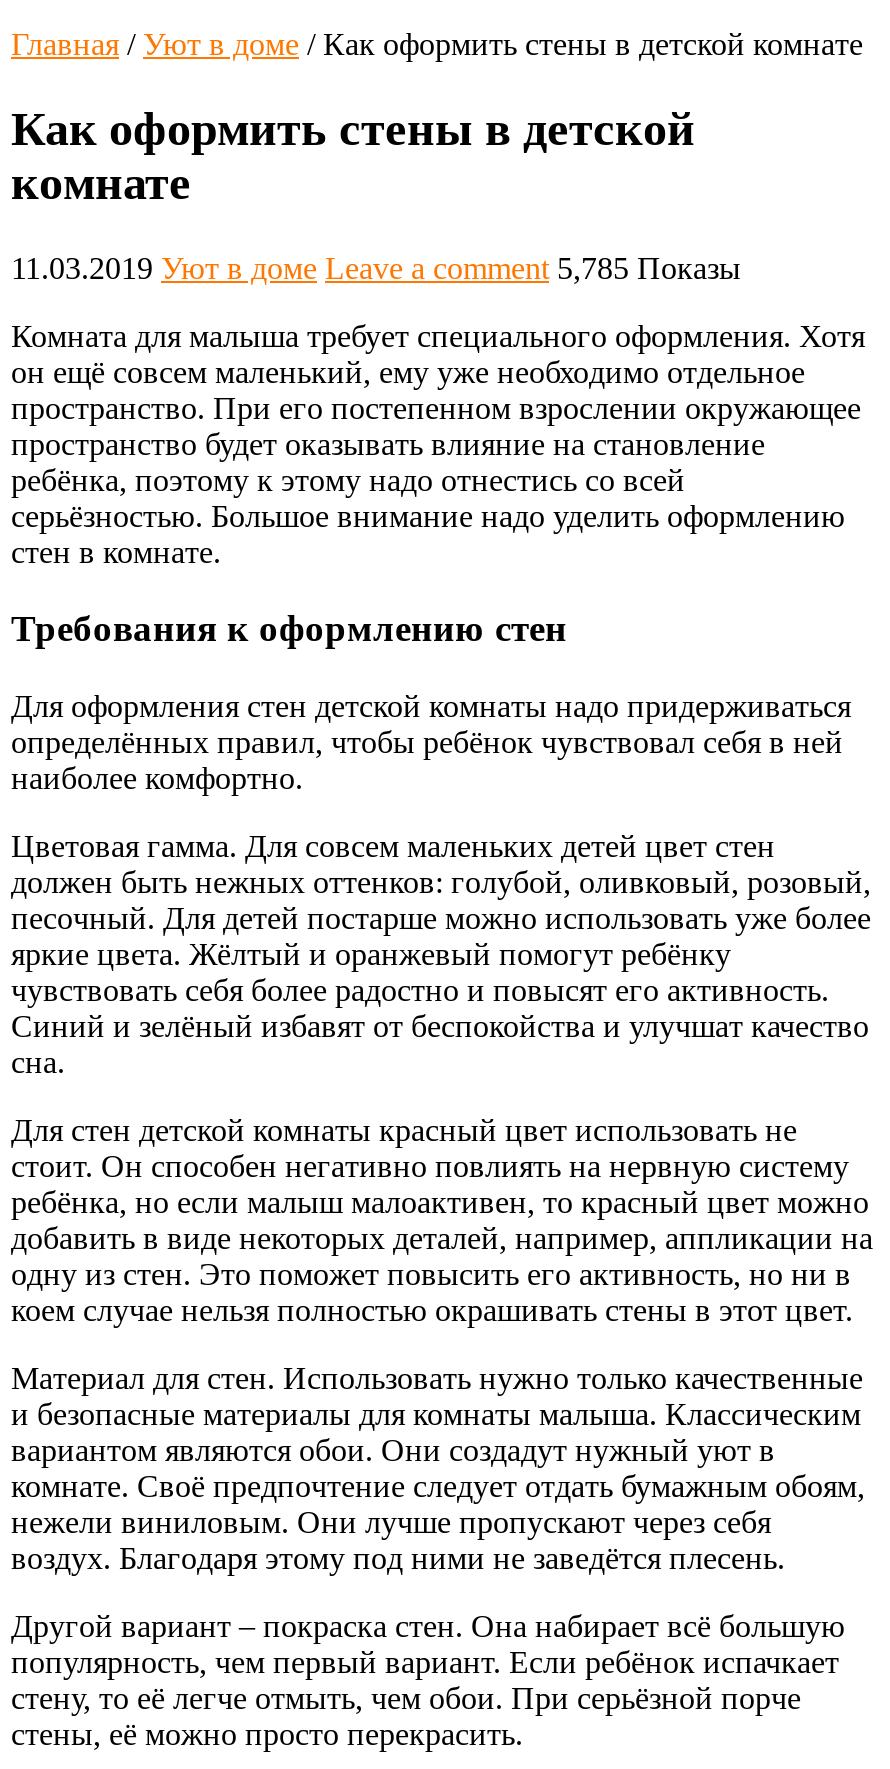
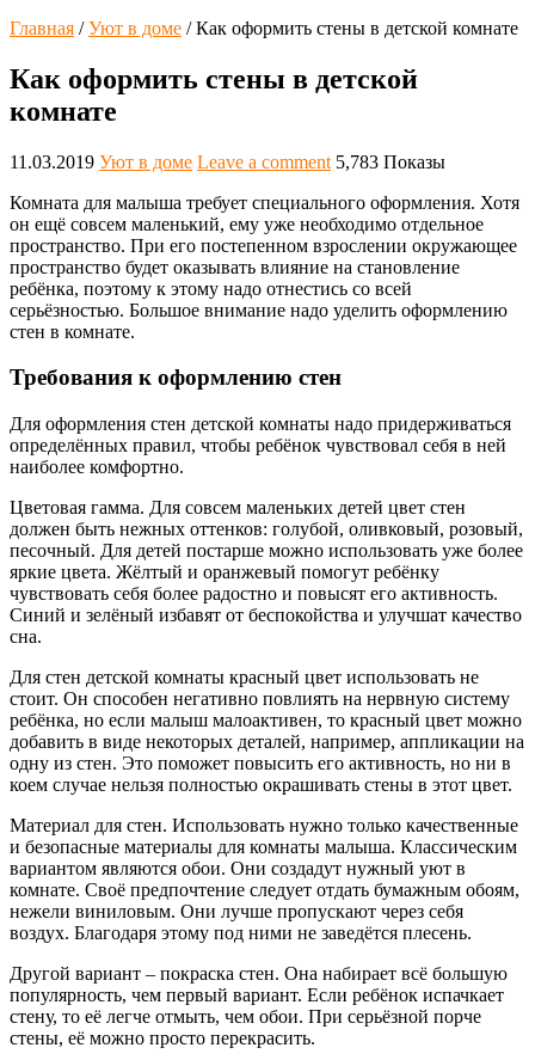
- 11.03.2019 Уют в доме Leave a comment 5,785 Показы
+ 11.03.2019 Уют в доме Leave a comment 5,783 Показы
